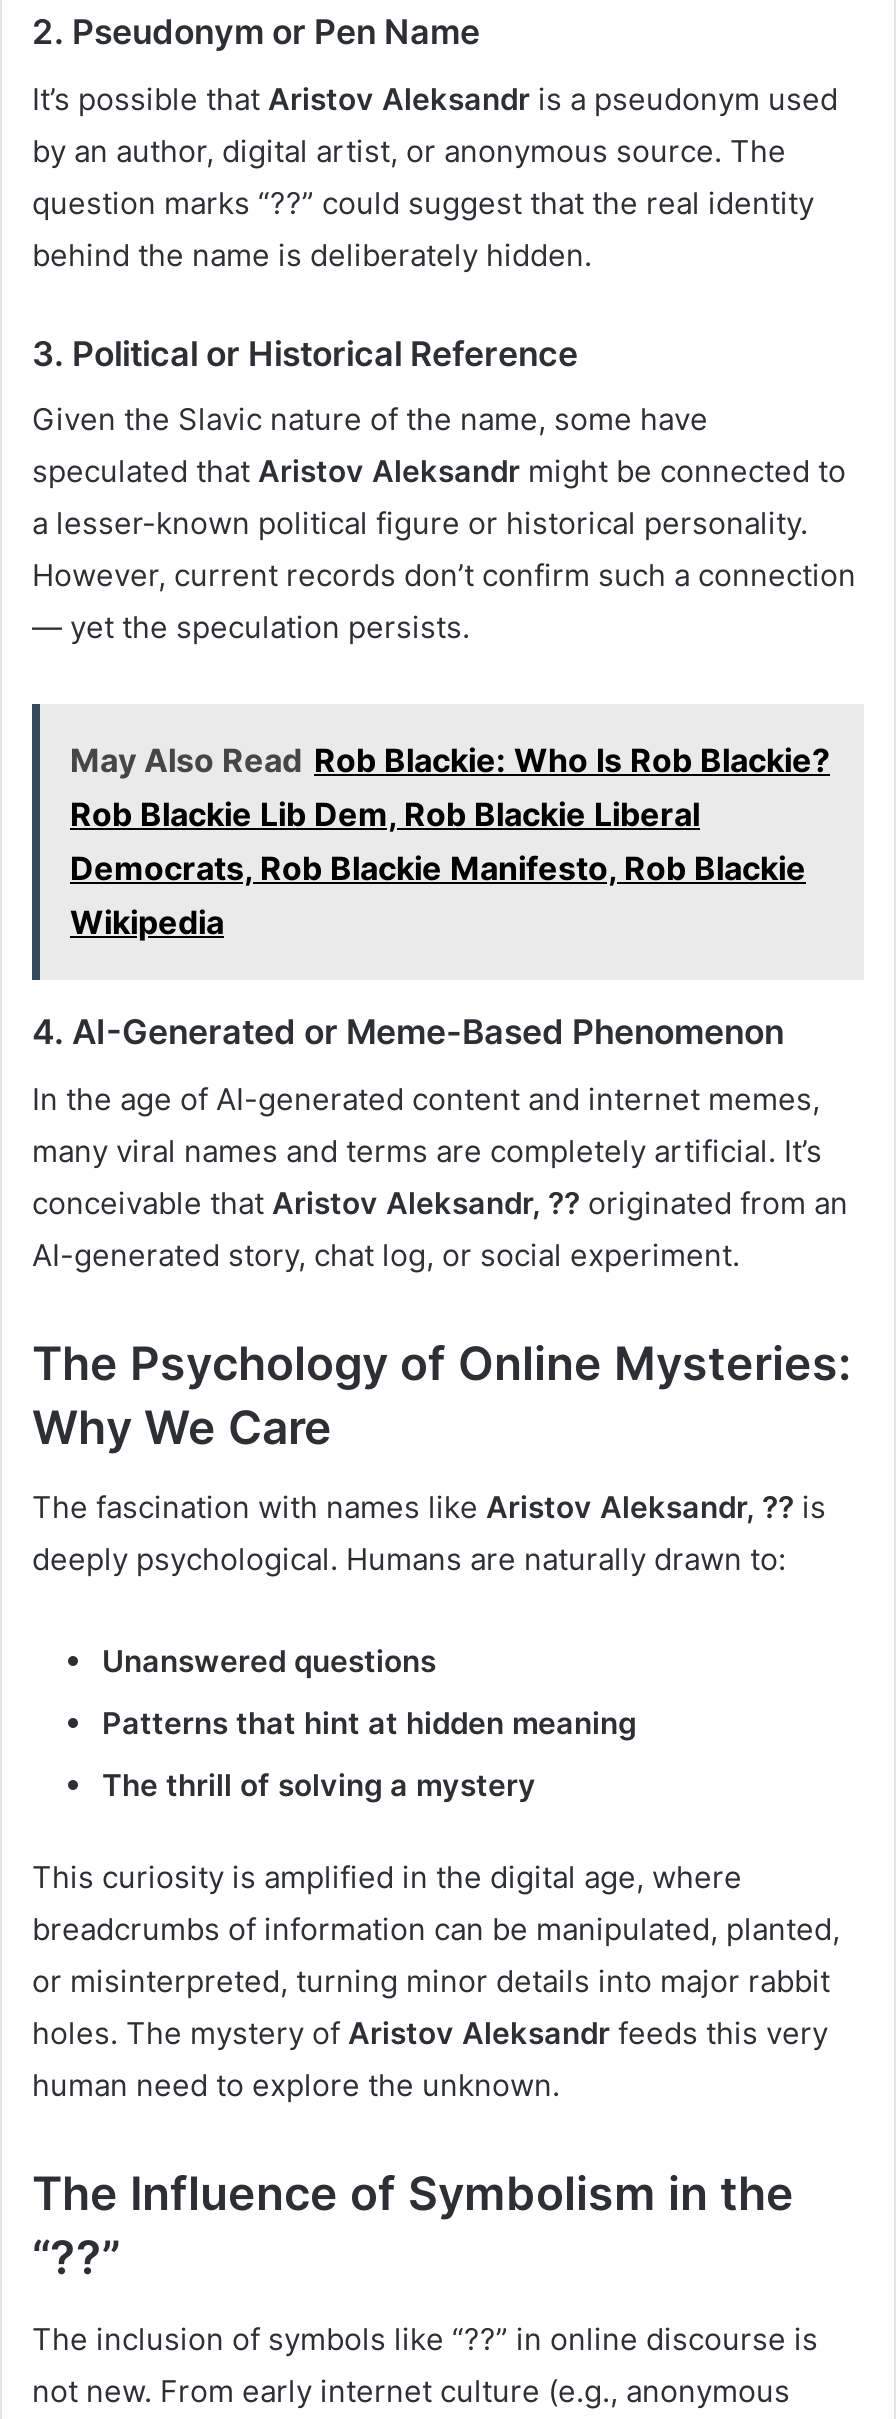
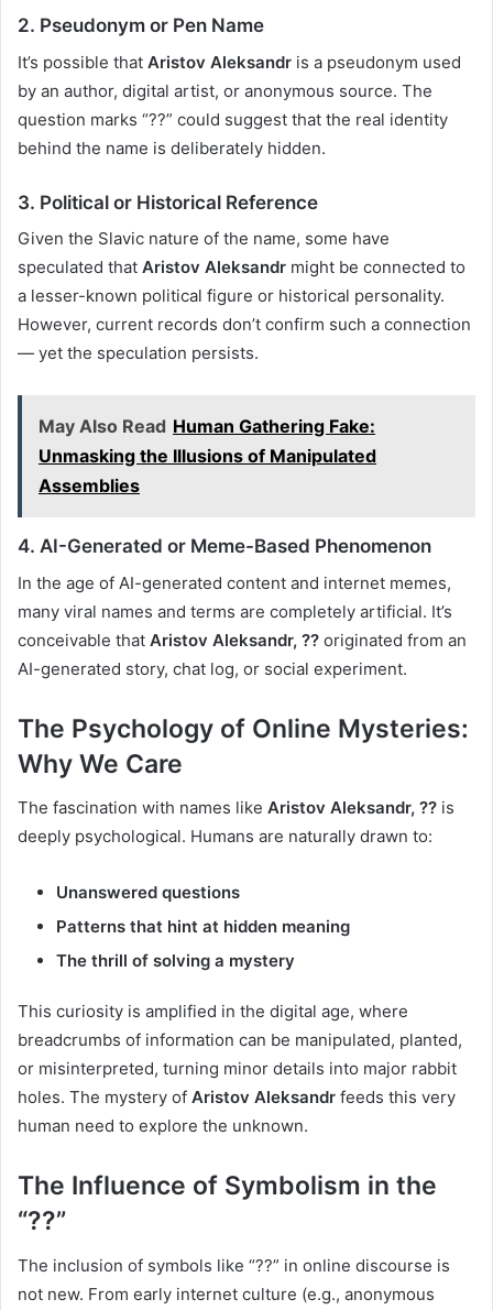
- May Also Read Rob Blackie: Who Is Rob Blackie?
- Rob Blackie Lib Dem, Rob Blackie Liberal
- Democrats, Rob Blackie Manifesto, Rob Blackie
- Wikipedia
+ May Also Read Human Gathering Fake:
+ Unmasking the Illusions of Manipulated
+ Assemblies
